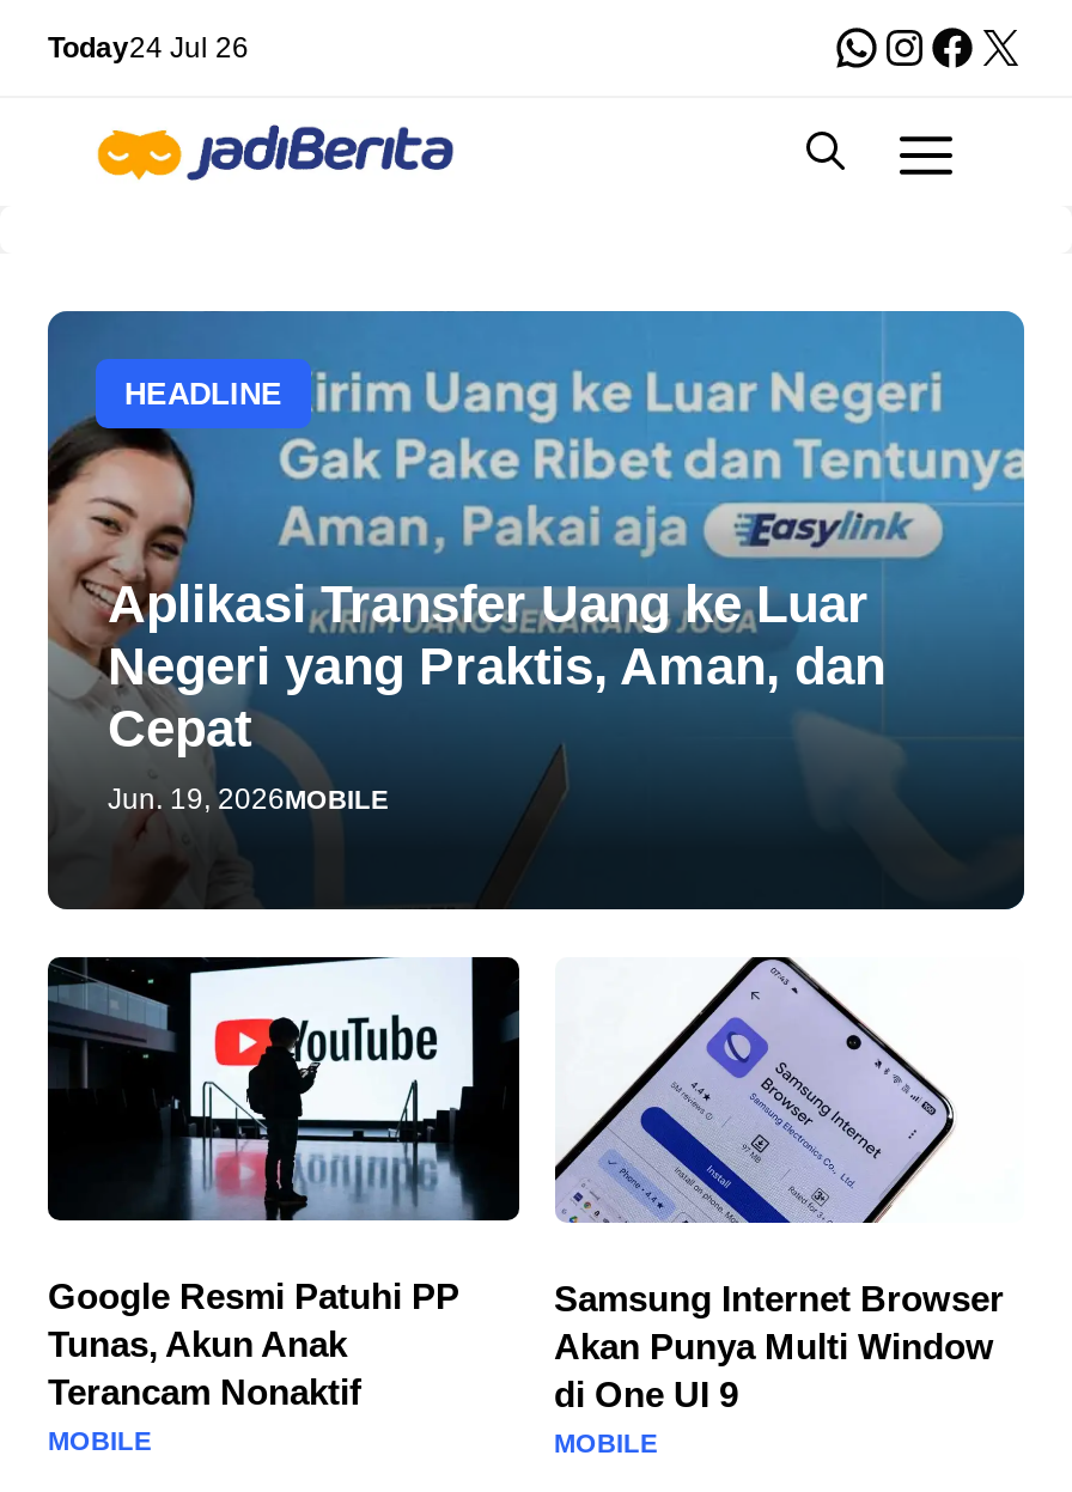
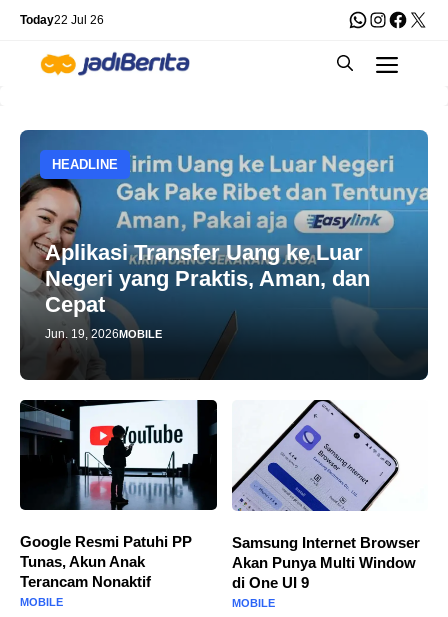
- Today24 Jul 26
+ Today22 Jul 26
